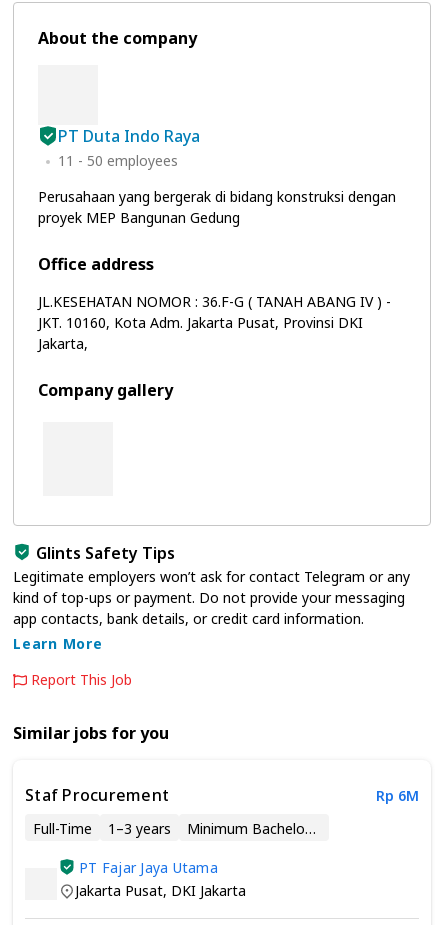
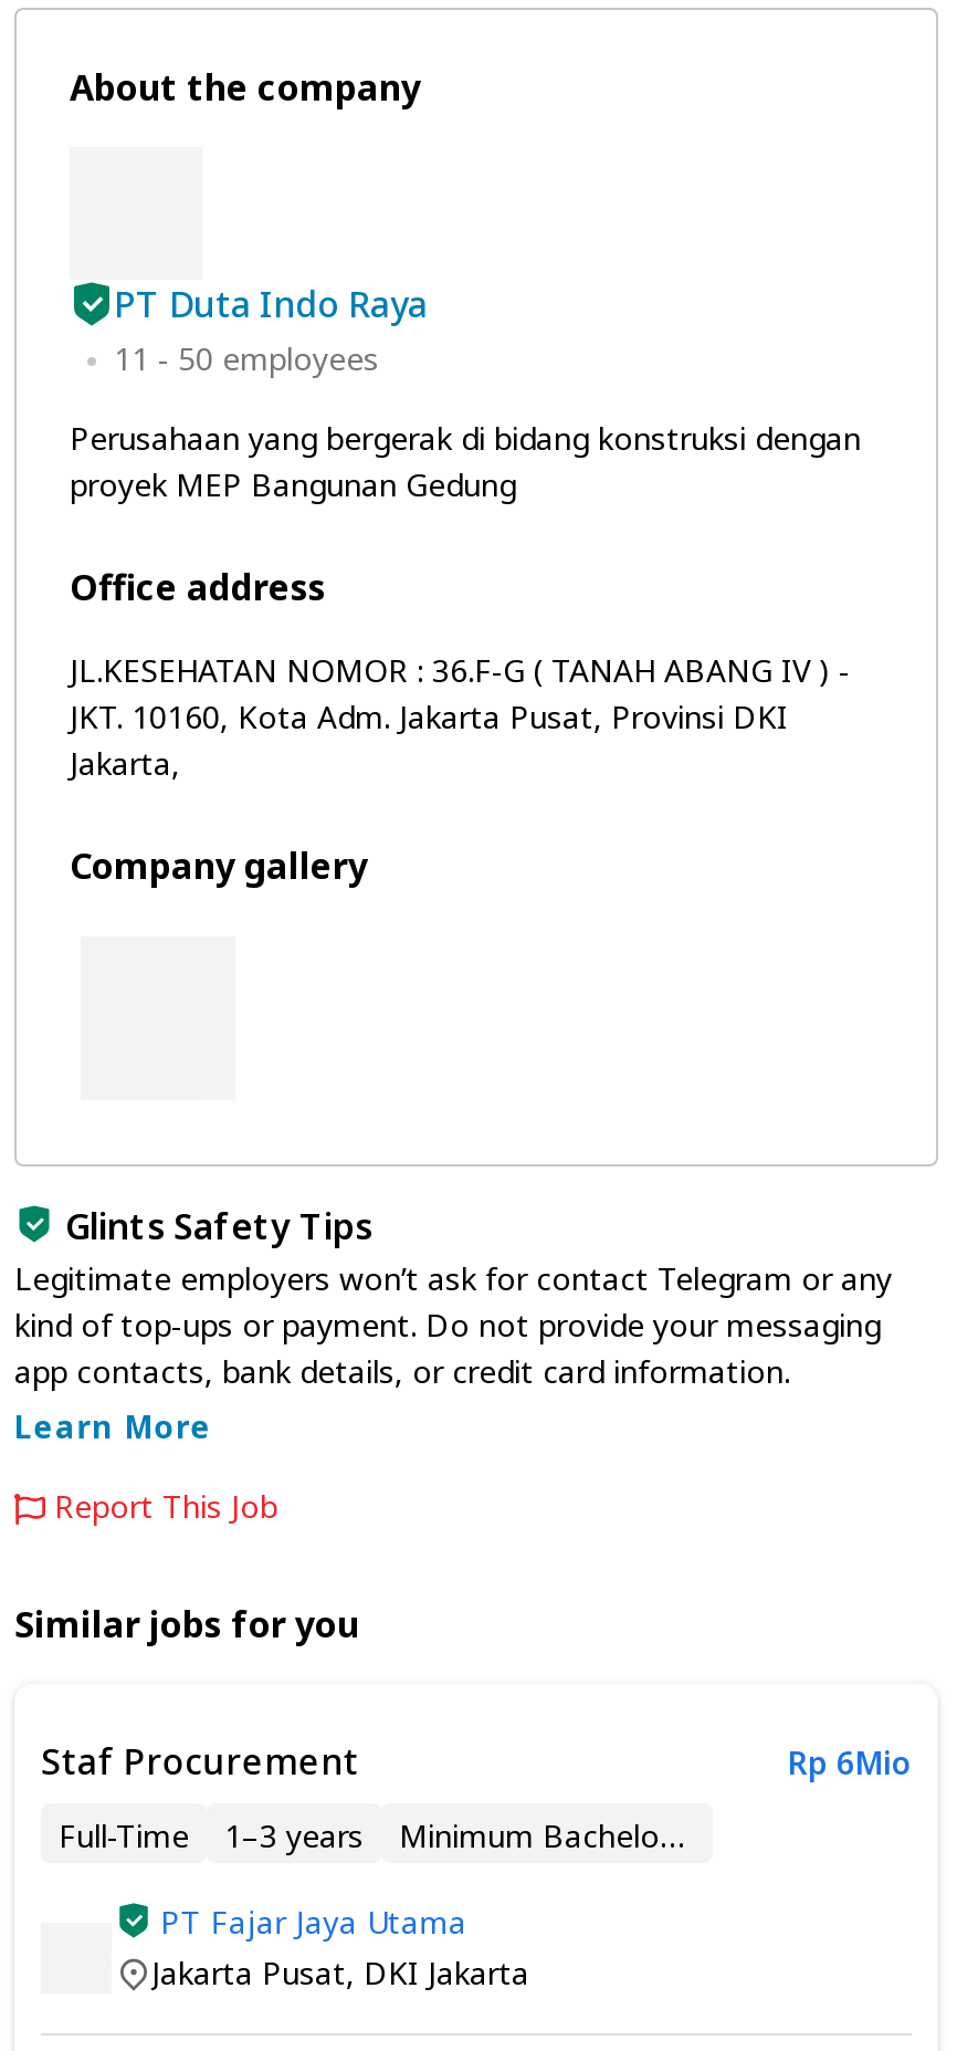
- Rp 6M
+ Rp 6Mio
